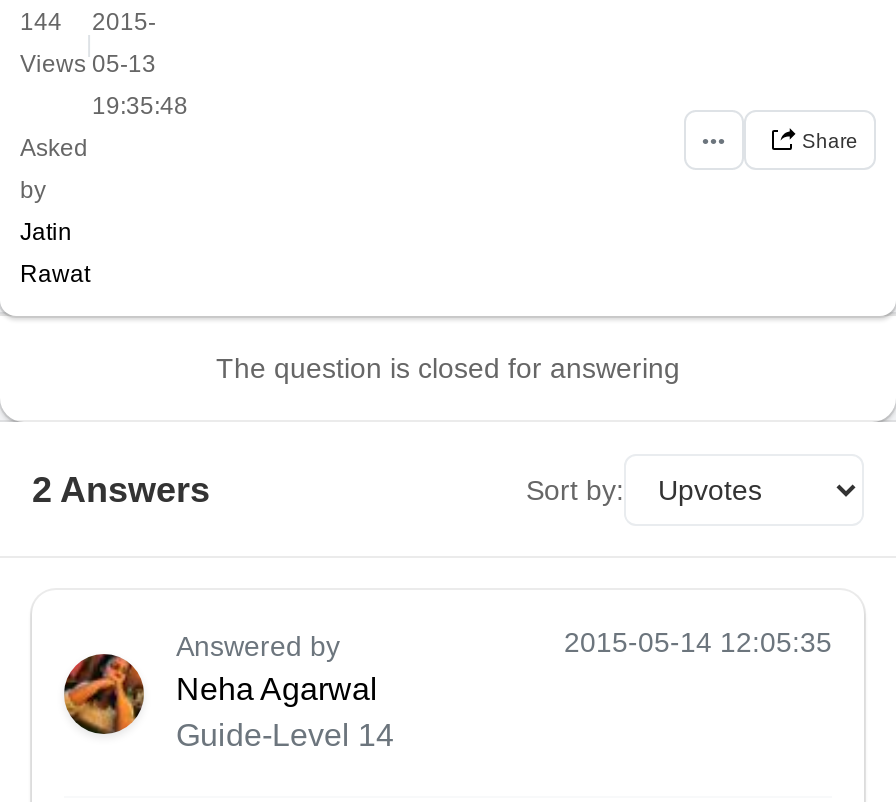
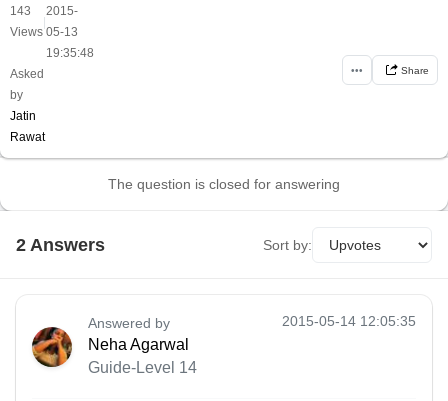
- 144 2015-
+ 143 2015-
